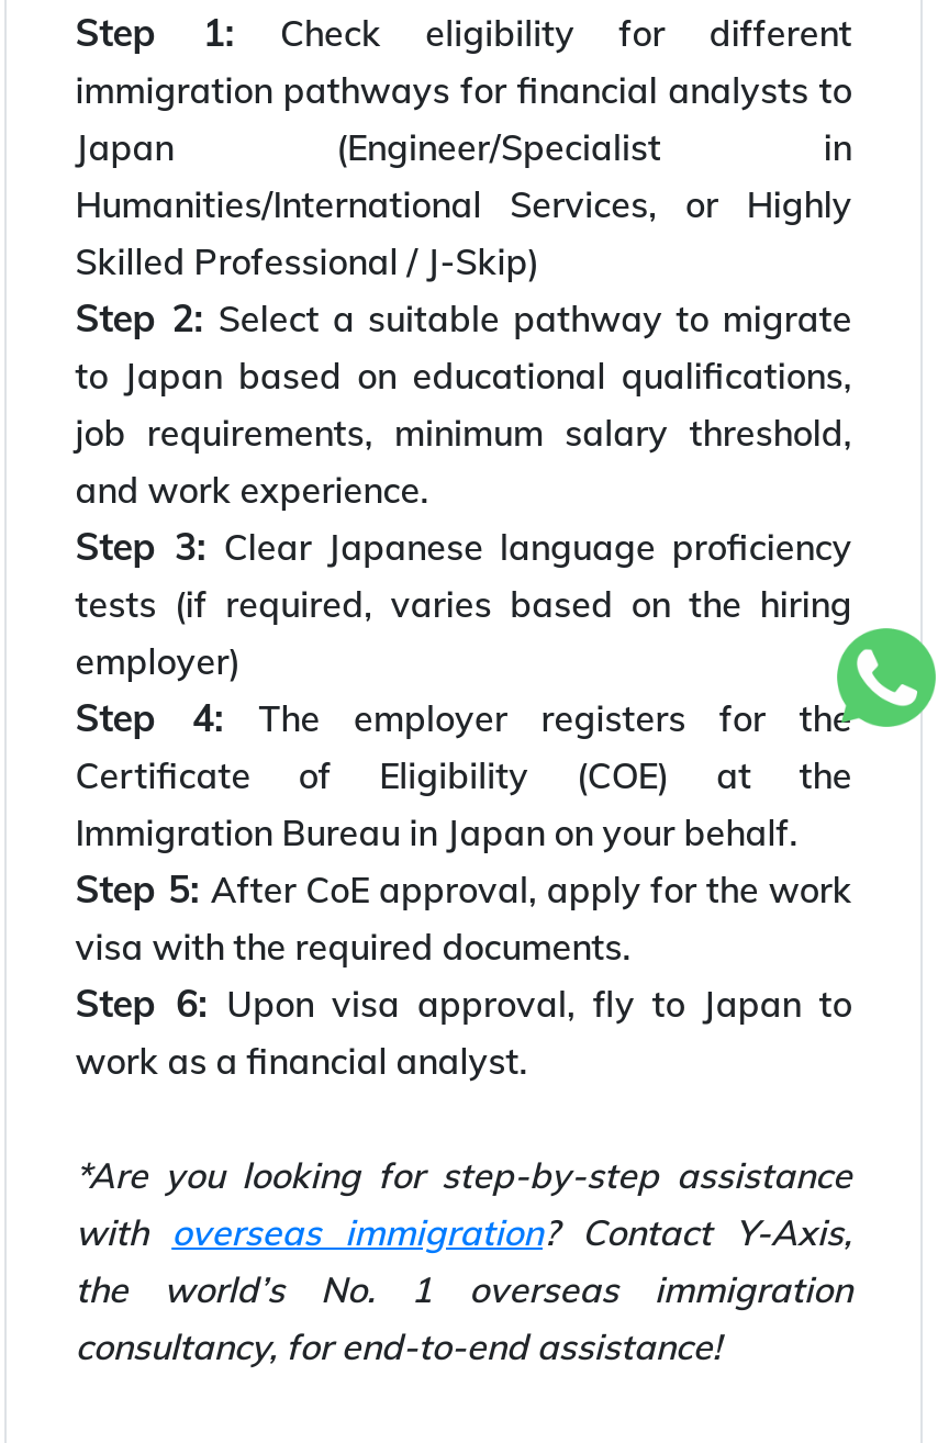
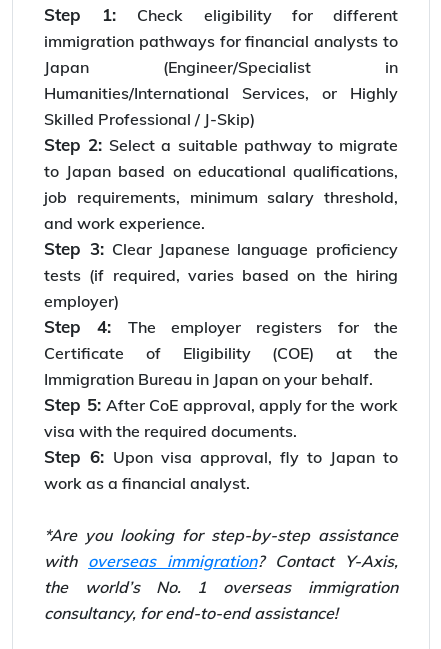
- [image]
